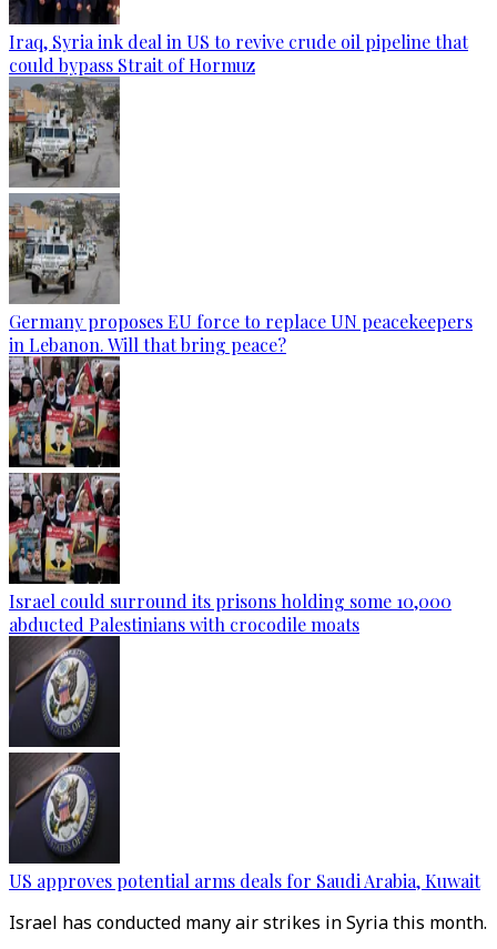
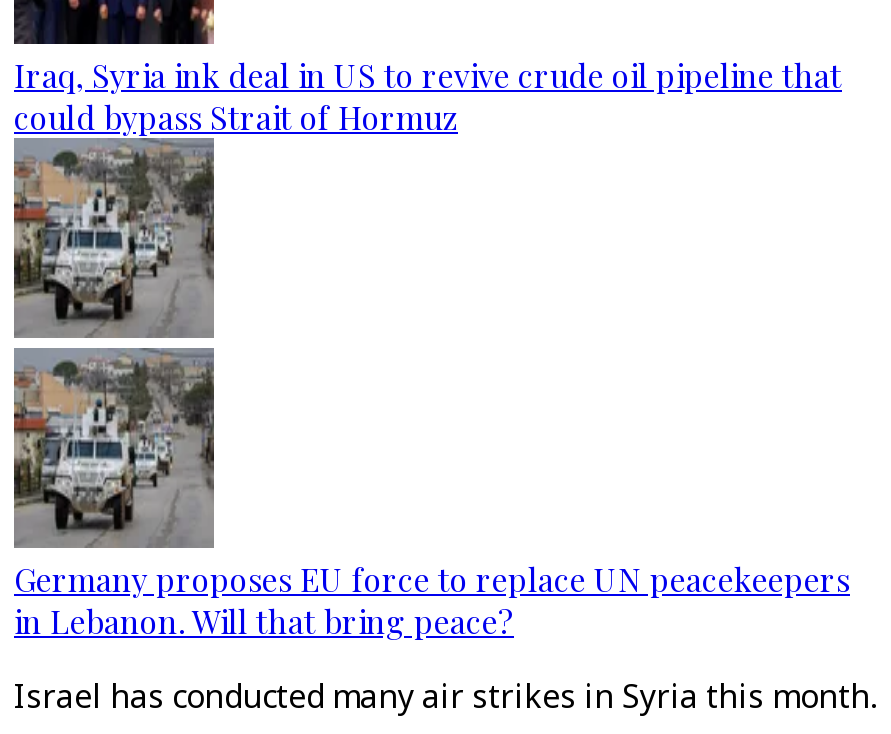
- [image]
- Israel could surround its prisons holding some 10,000
- abducted Palestinians with crocodile moats

- [image]
- US approves potential arms deals for Saudi Arabia, Kuwait
